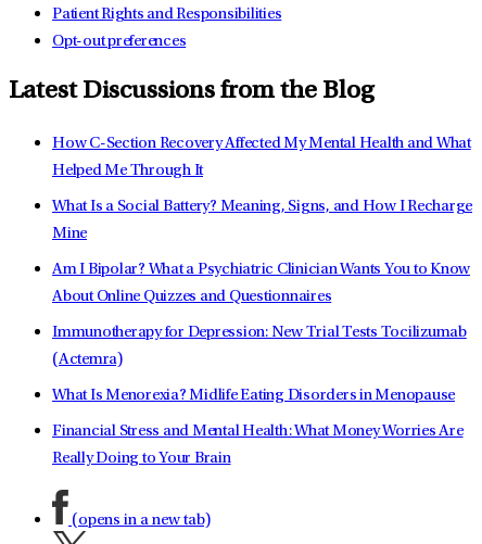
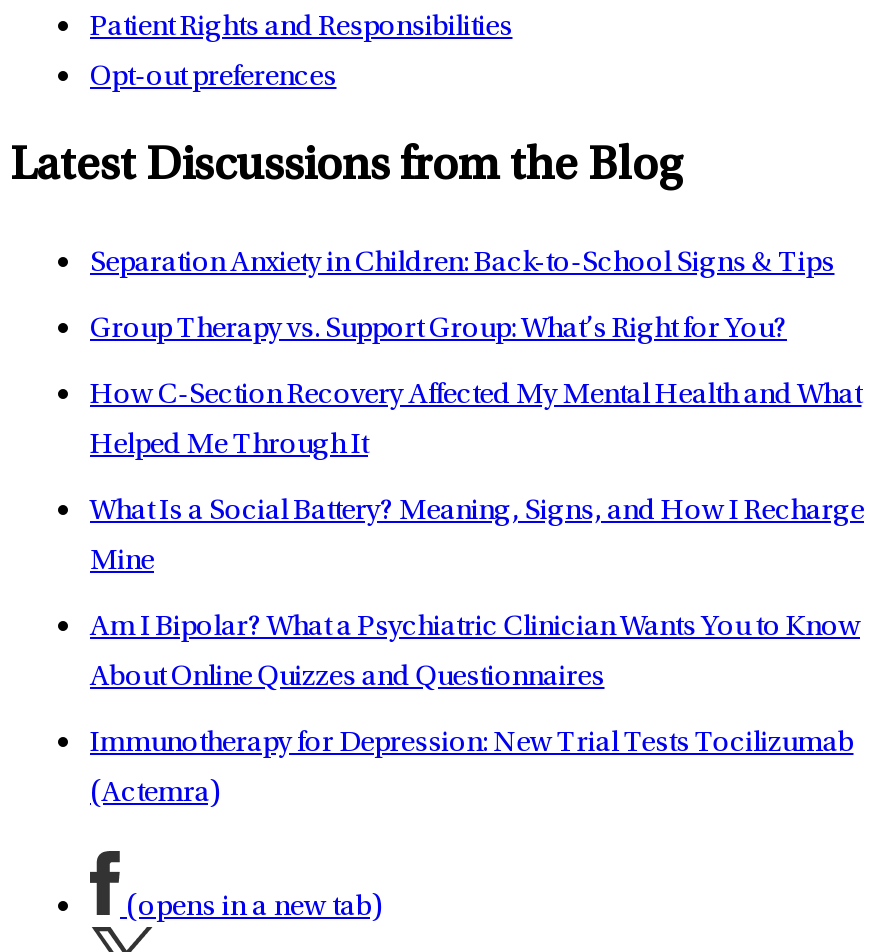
+ Separation Anxiety in Children: Back-to-School Signs & Tips
+ Group Therapy vs. Support Group: What’s Right for You?

moved down: How C-Section Recovery Affected My Mental Health and What | Helped Me Through It | What Is a Social Battery? Meaning, Signs, and How I Recharge | Mine | Am I Bipolar? What a Psychiatric Clinician Wants You to Know | About Online Quizzes and Questionnaires | Immunotherapy for Depression: New Trial Tests Tocilizumab | (Actemra)

- What Is Menorexia? Midlife Eating Disorders in Menopause
- Financial Stress and Mental Health: What Money Worries Are
- Really Doing to Your Brain
